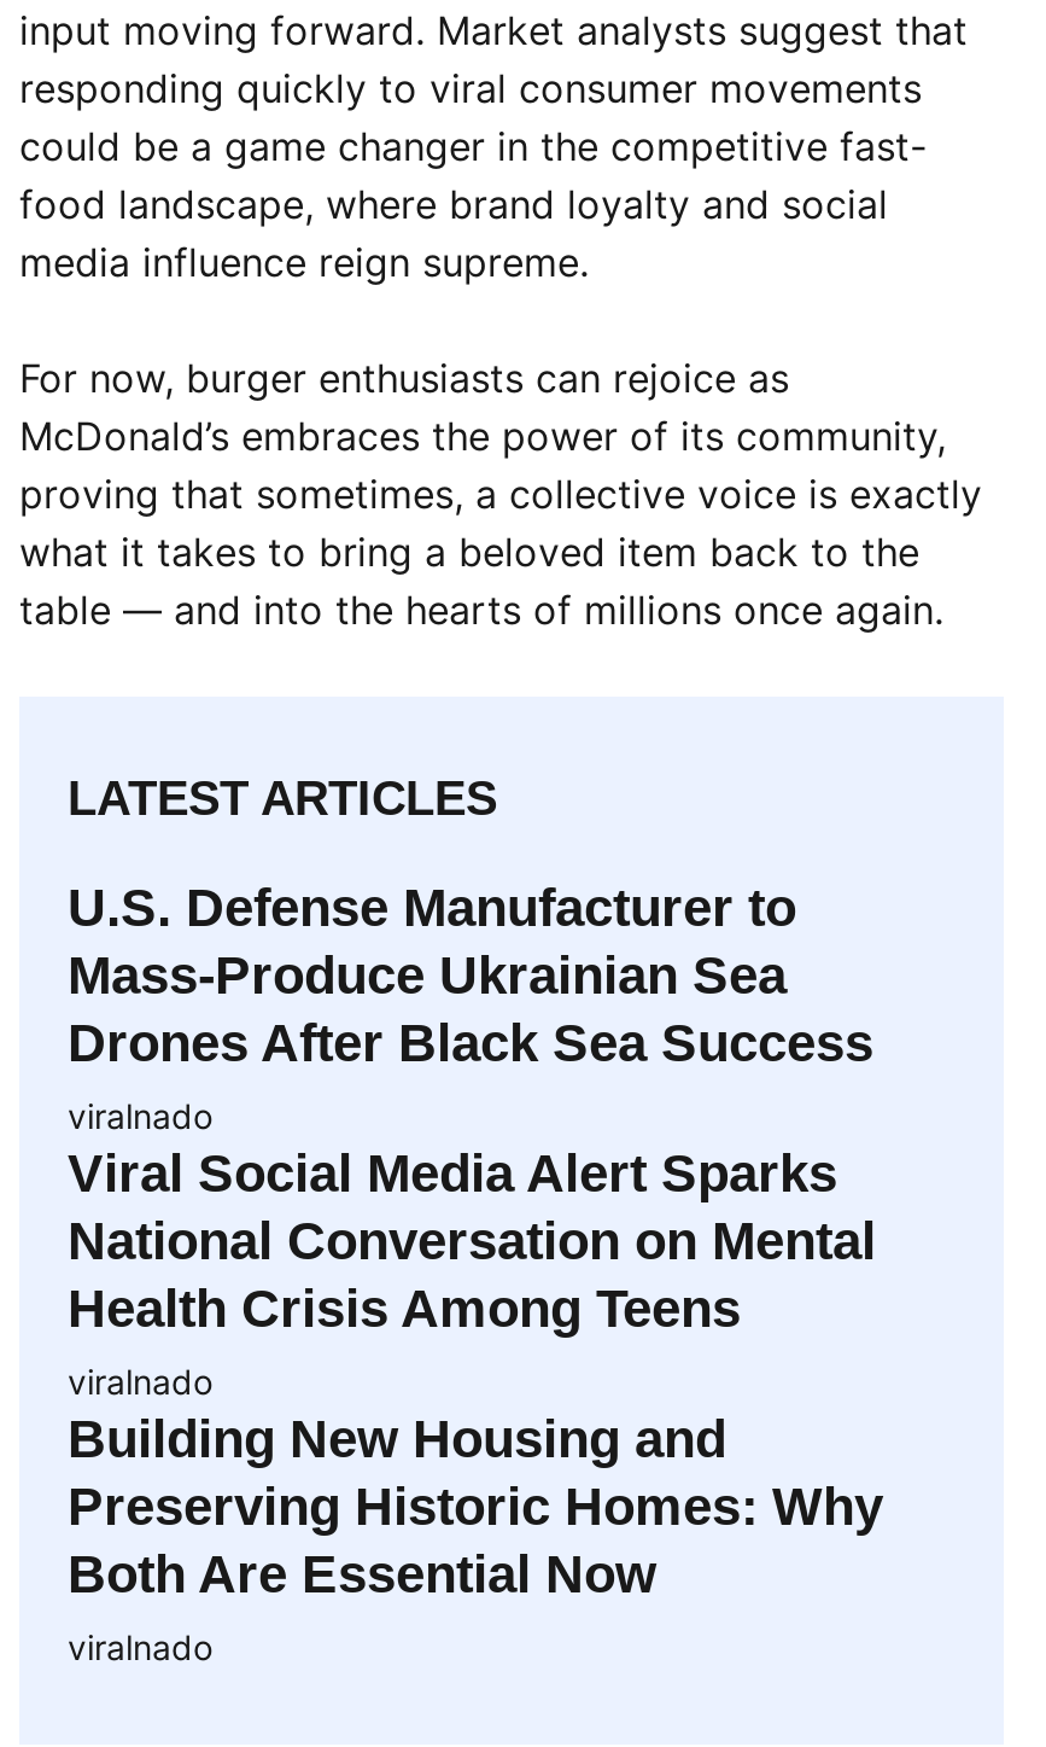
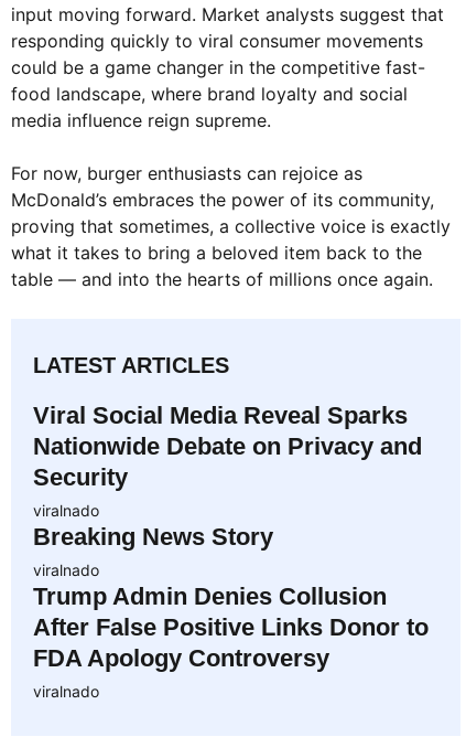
- U.S. Defense Manufacturer to
- Mass-Produce Ukrainian Sea
- Drones After Black Sea Success
+ Viral Social Media Reveal Sparks
+ Nationwide Debate on Privacy and
+ Security

- Viral Social Media Alert Sparks
- National Conversation on Mental
- Health Crisis Among Teens
+ Breaking News Story

- Building New Housing and
- Preserving Historic Homes: Why
- Both Are Essential Now
+ Trump Admin Denies Collusion
+ After False Positive Links Donor to
+ FDA Apology Controversy
